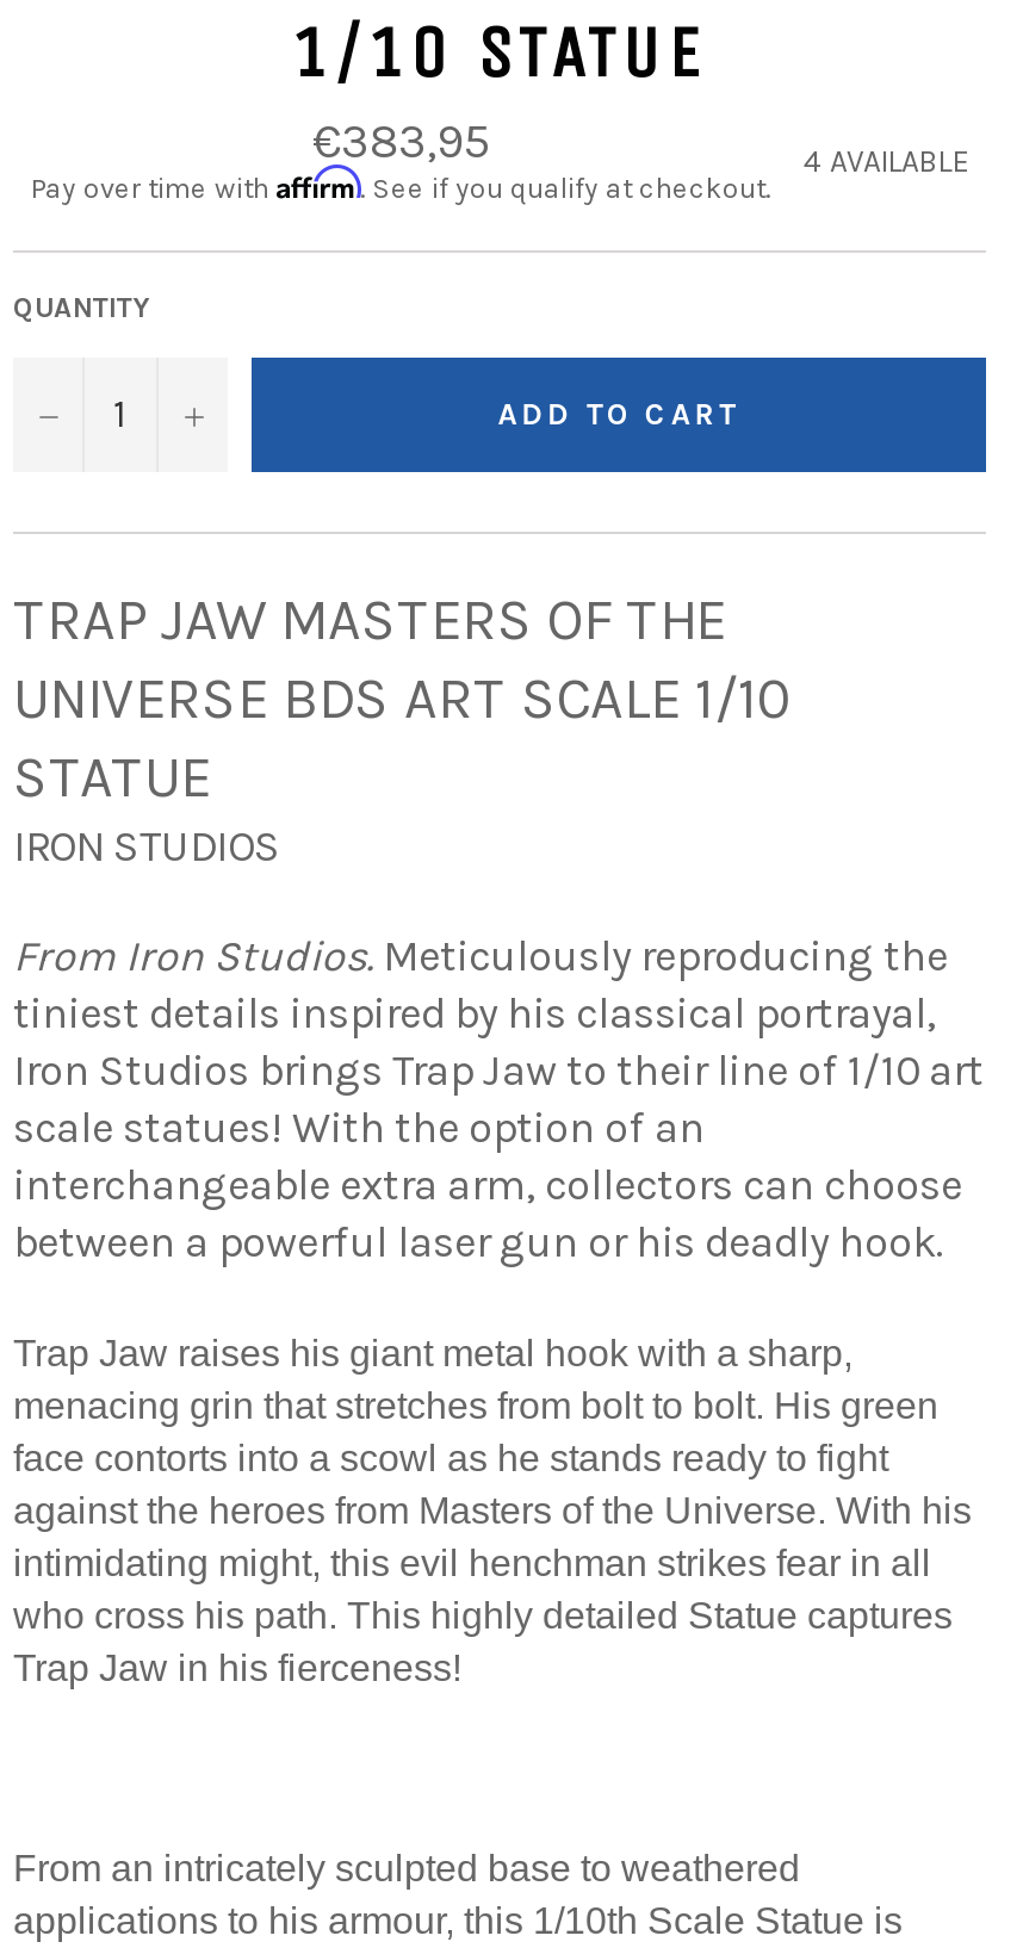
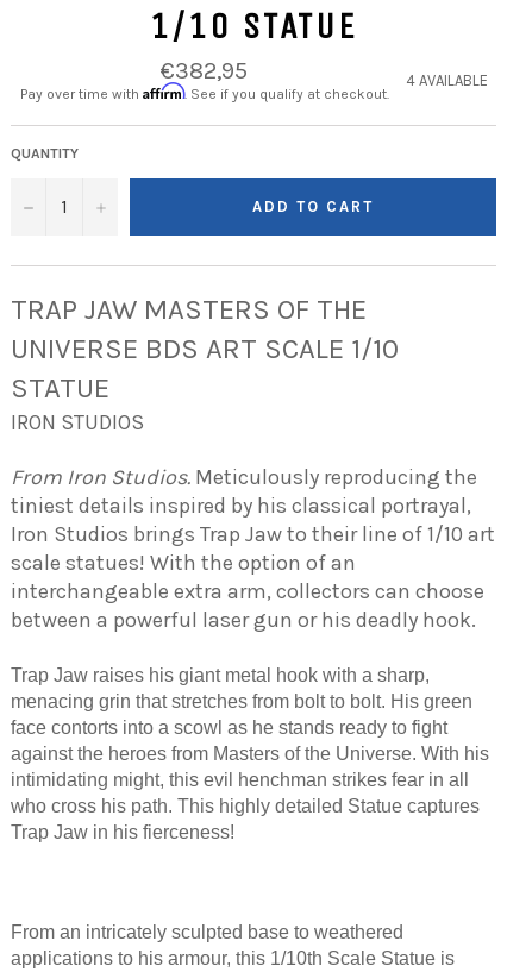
- €383,95
+ €382,95
